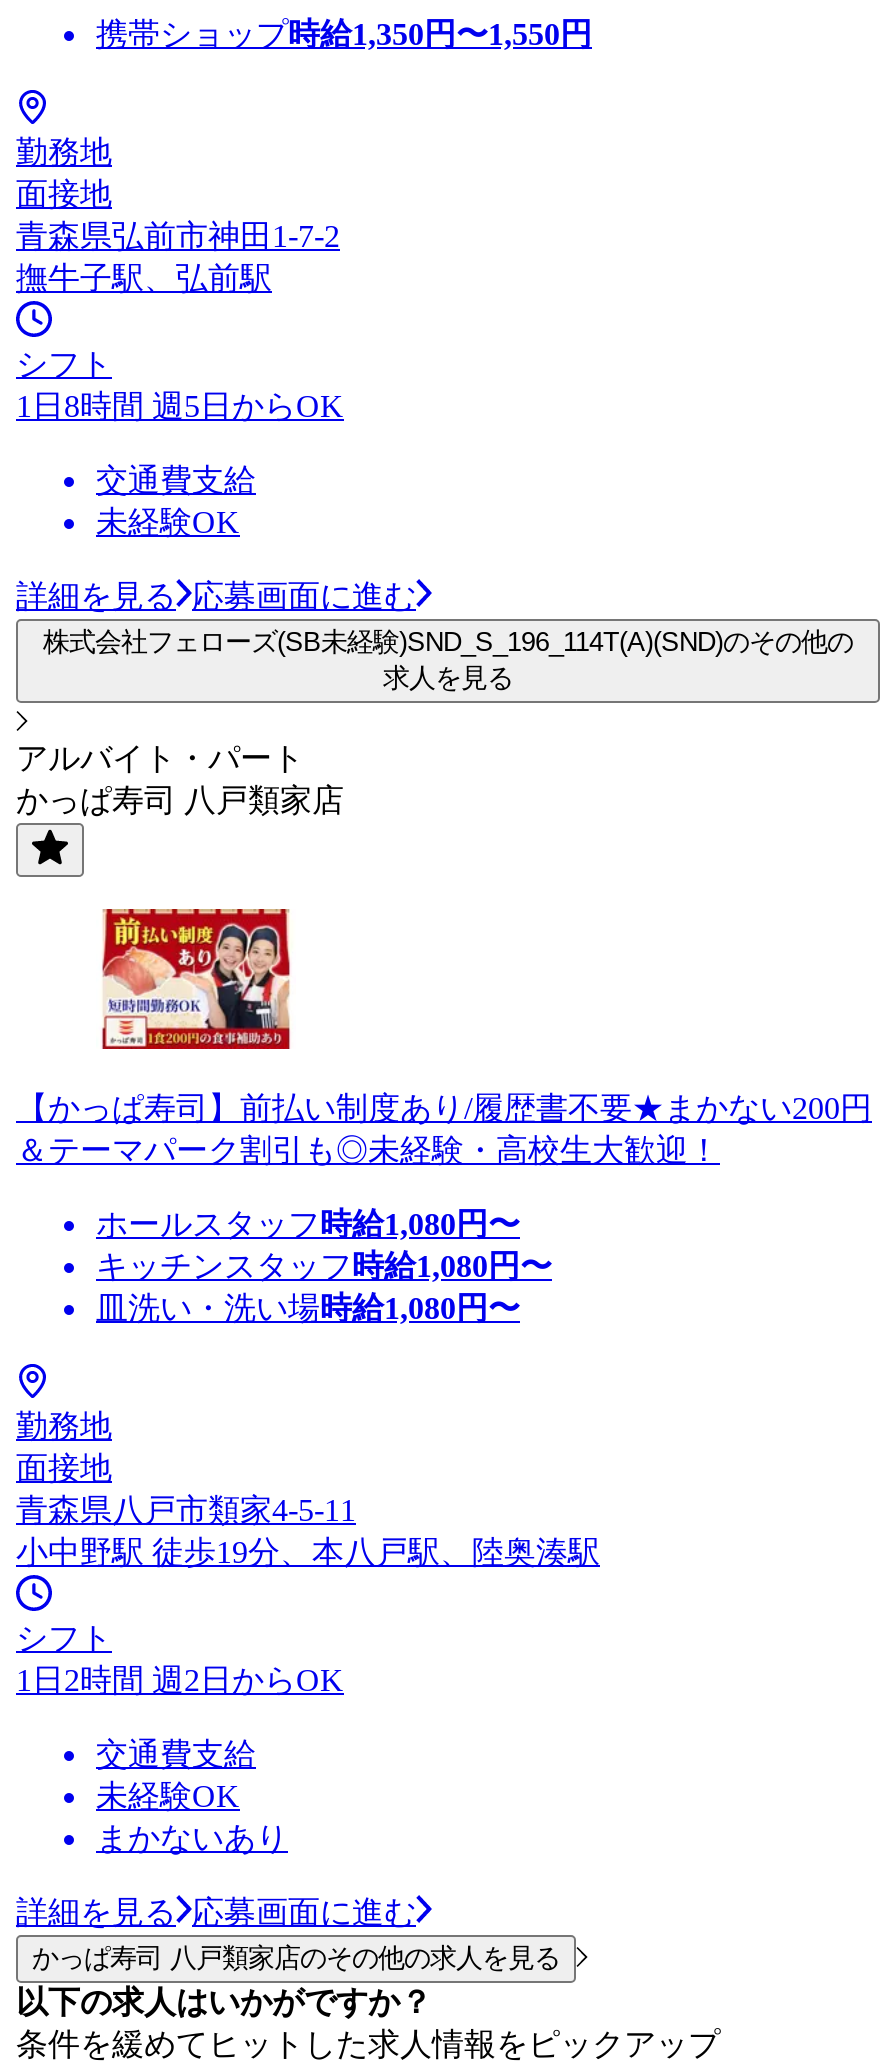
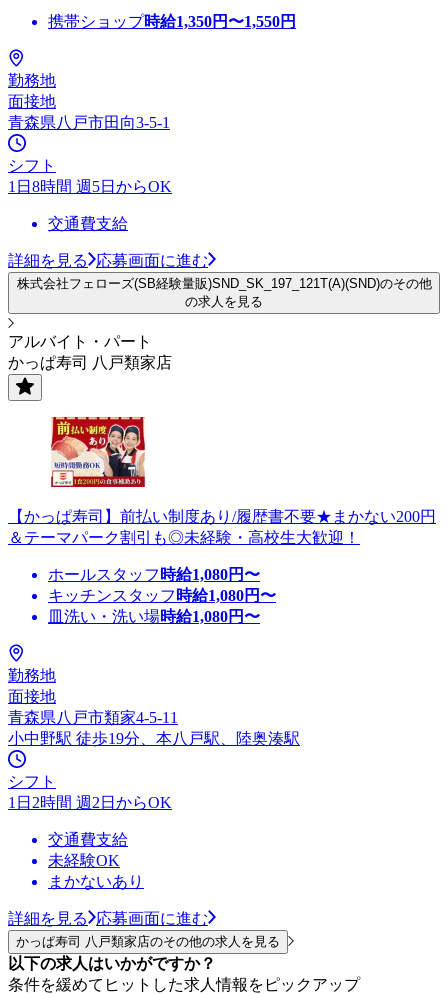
- 青森県弘前市神田1-7-2
- 撫牛子駅、弘前駅
+ 青森県八戸市田向3-5-1

- 未経験OK

- 株式会社フェローズ(SB未経験)SND_S_196_114T(A)(SND)のその他の
- 求人を見る
+ 株式会社フェローズ(SB経験量販)SND_SK_197_121T(A)(SND)のその他
+ の求人を見る
